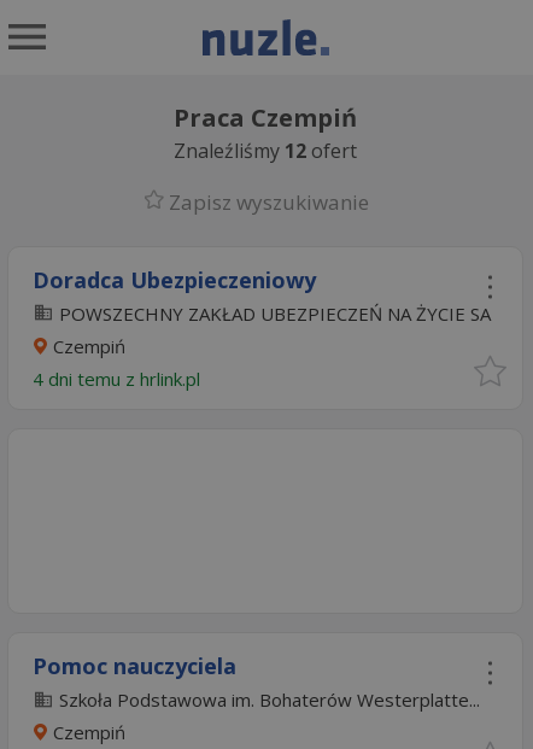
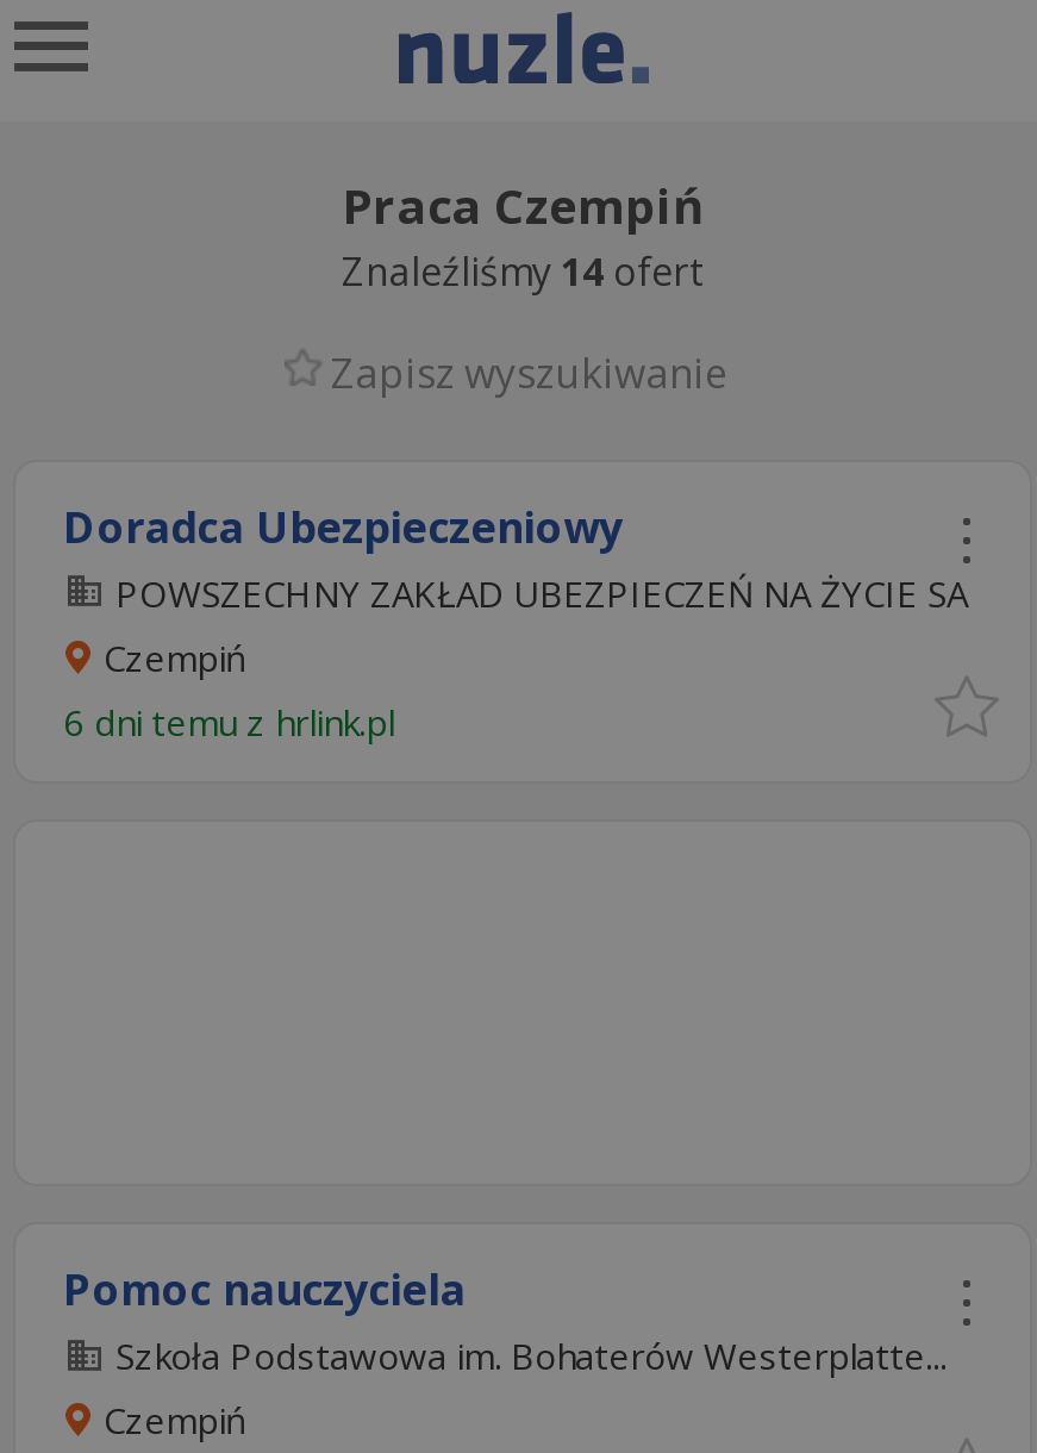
- Znaleźliśmy 12 ofert
+ Znaleźliśmy 14 ofert

- 4 dni temu z hrlink.pl
+ 6 dni temu z hrlink.pl
